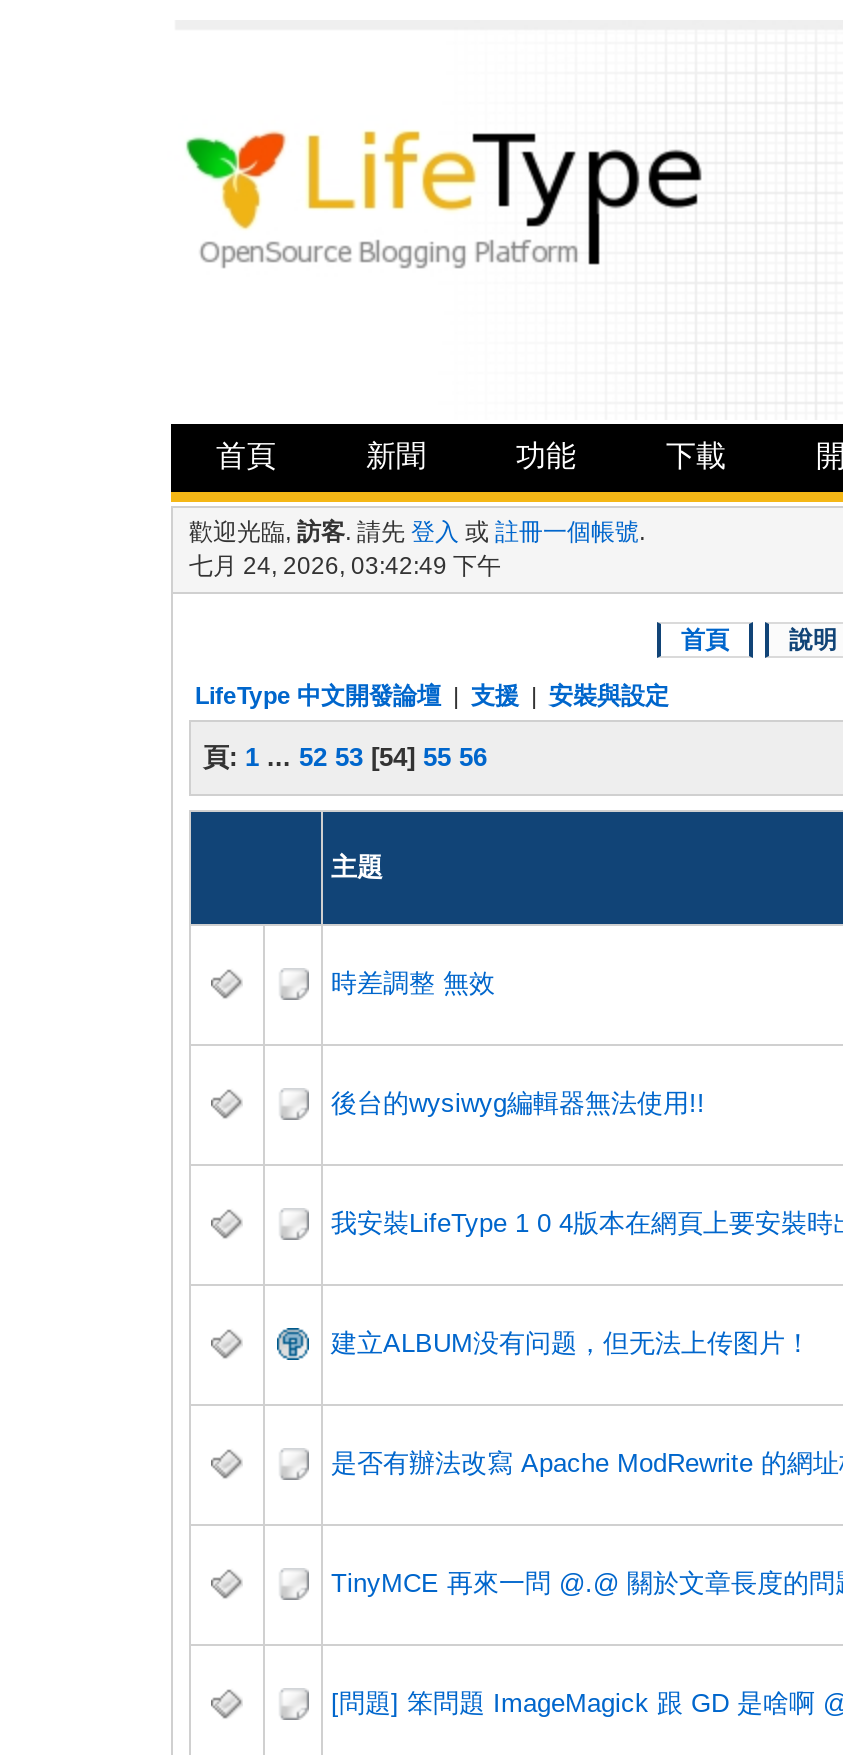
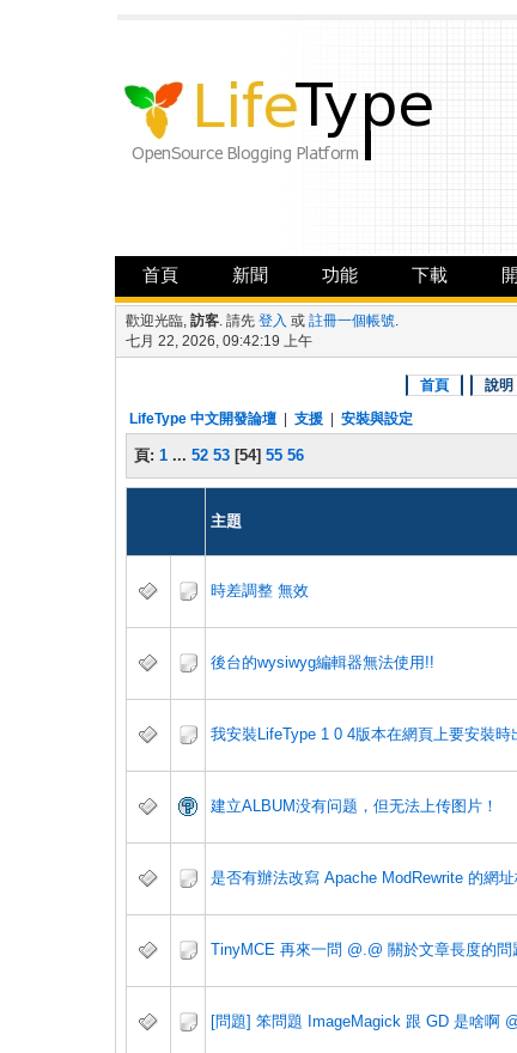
- 七月 24, 2026, 03:42:49 下午
+ 七月 22, 2026, 09:42:19 上午
